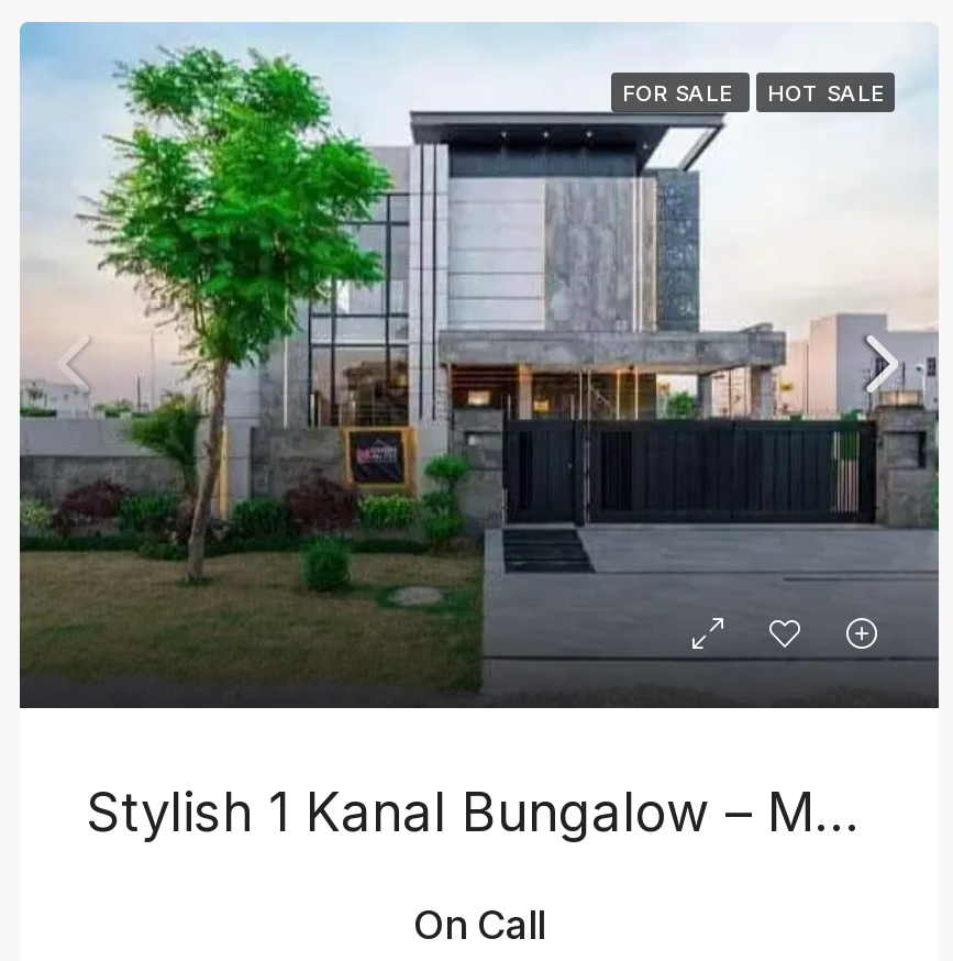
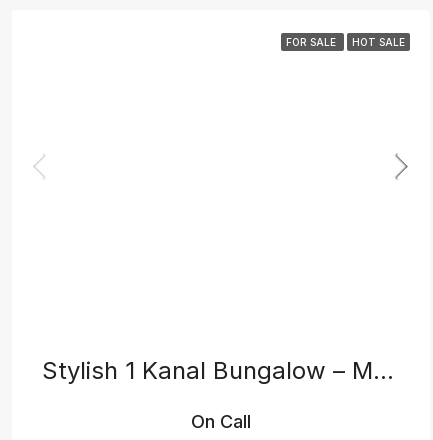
- [image]
